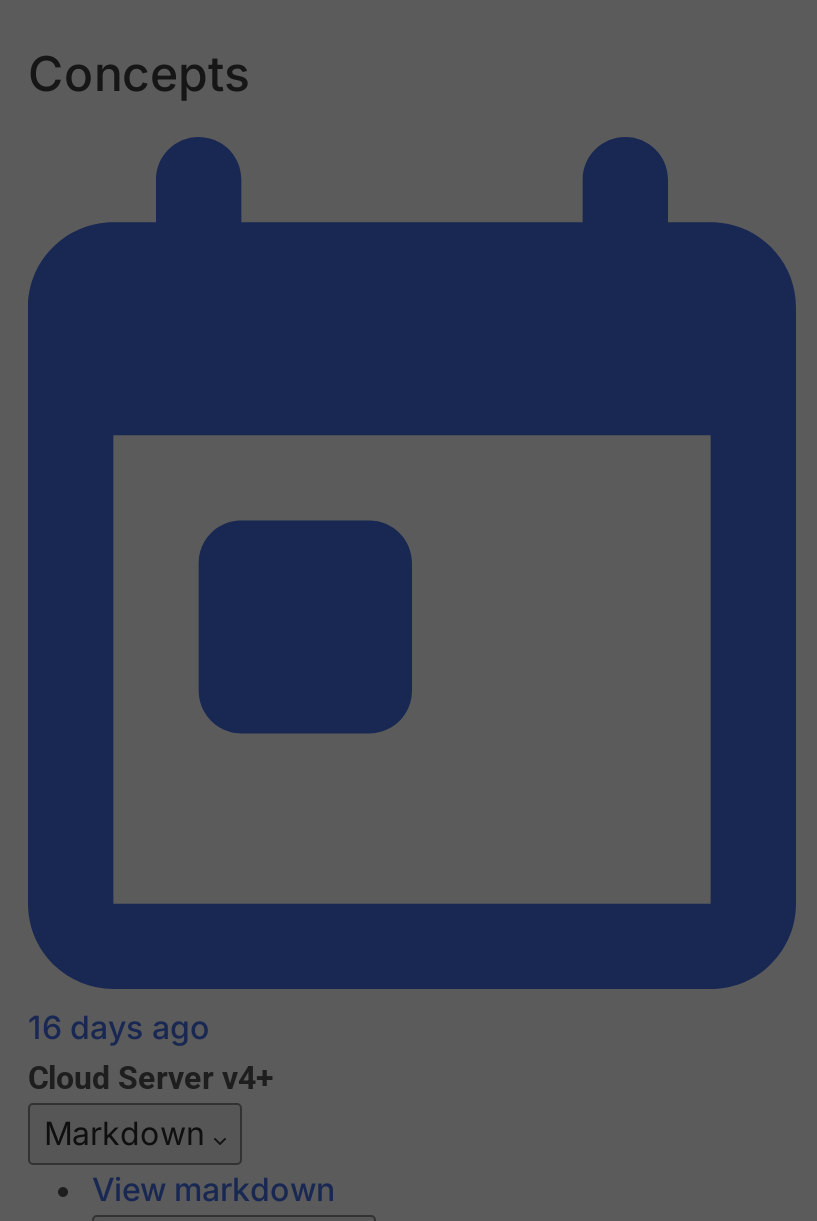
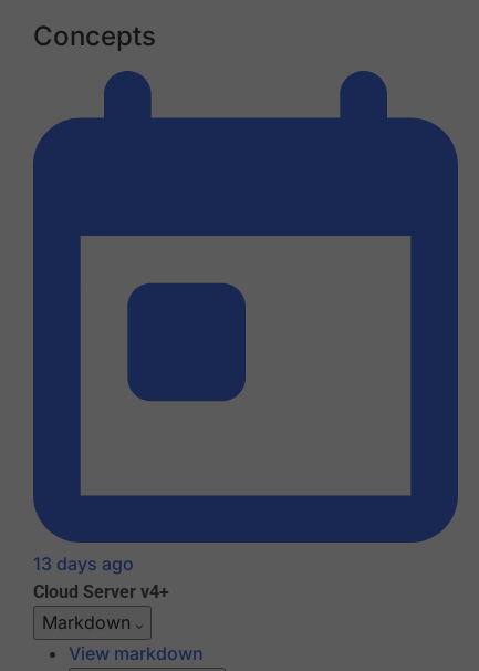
- 16 days ago
+ 13 days ago
